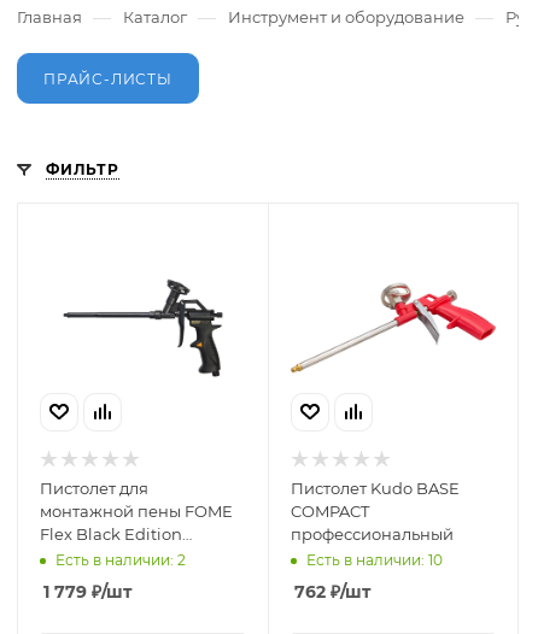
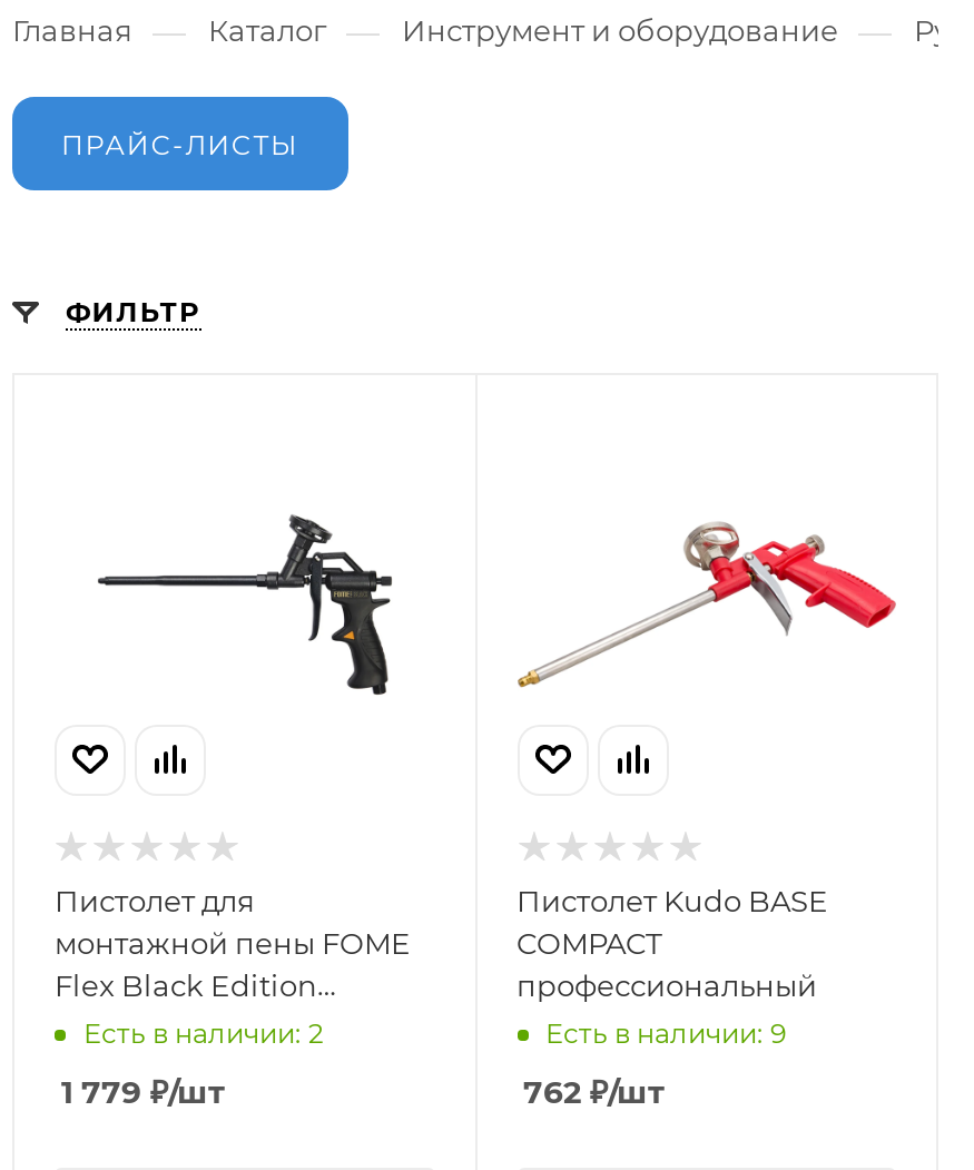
- Есть в наличии: 10
+ Есть в наличии: 9
